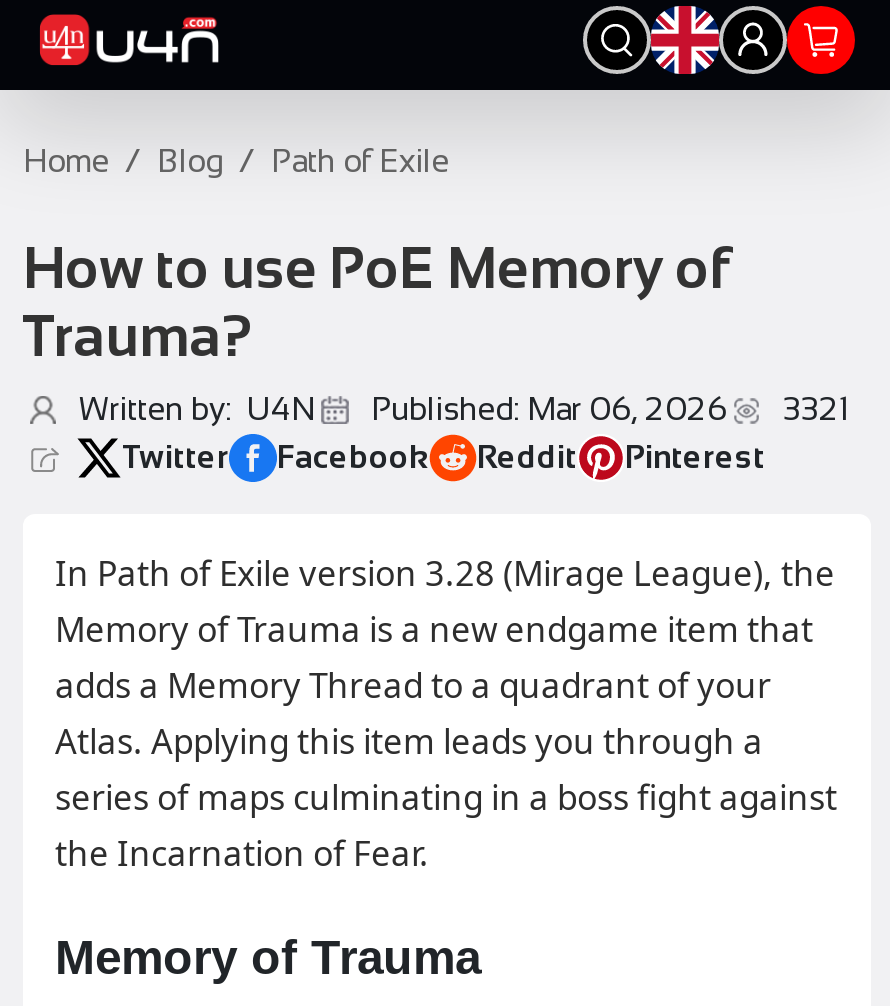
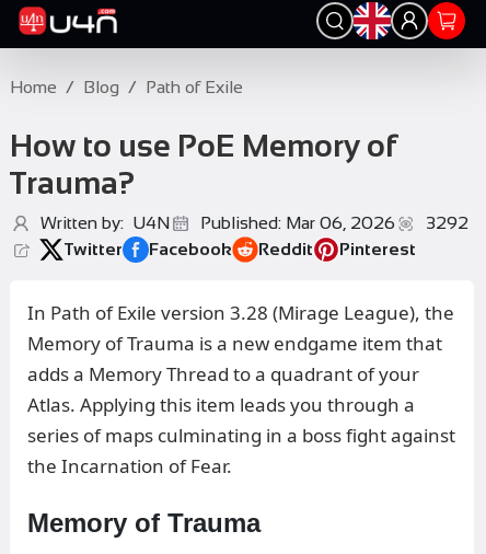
- Written by: U4N Published: Mar 06, 2026 3321
+ Written by: U4N Published: Mar 06, 2026 3292
